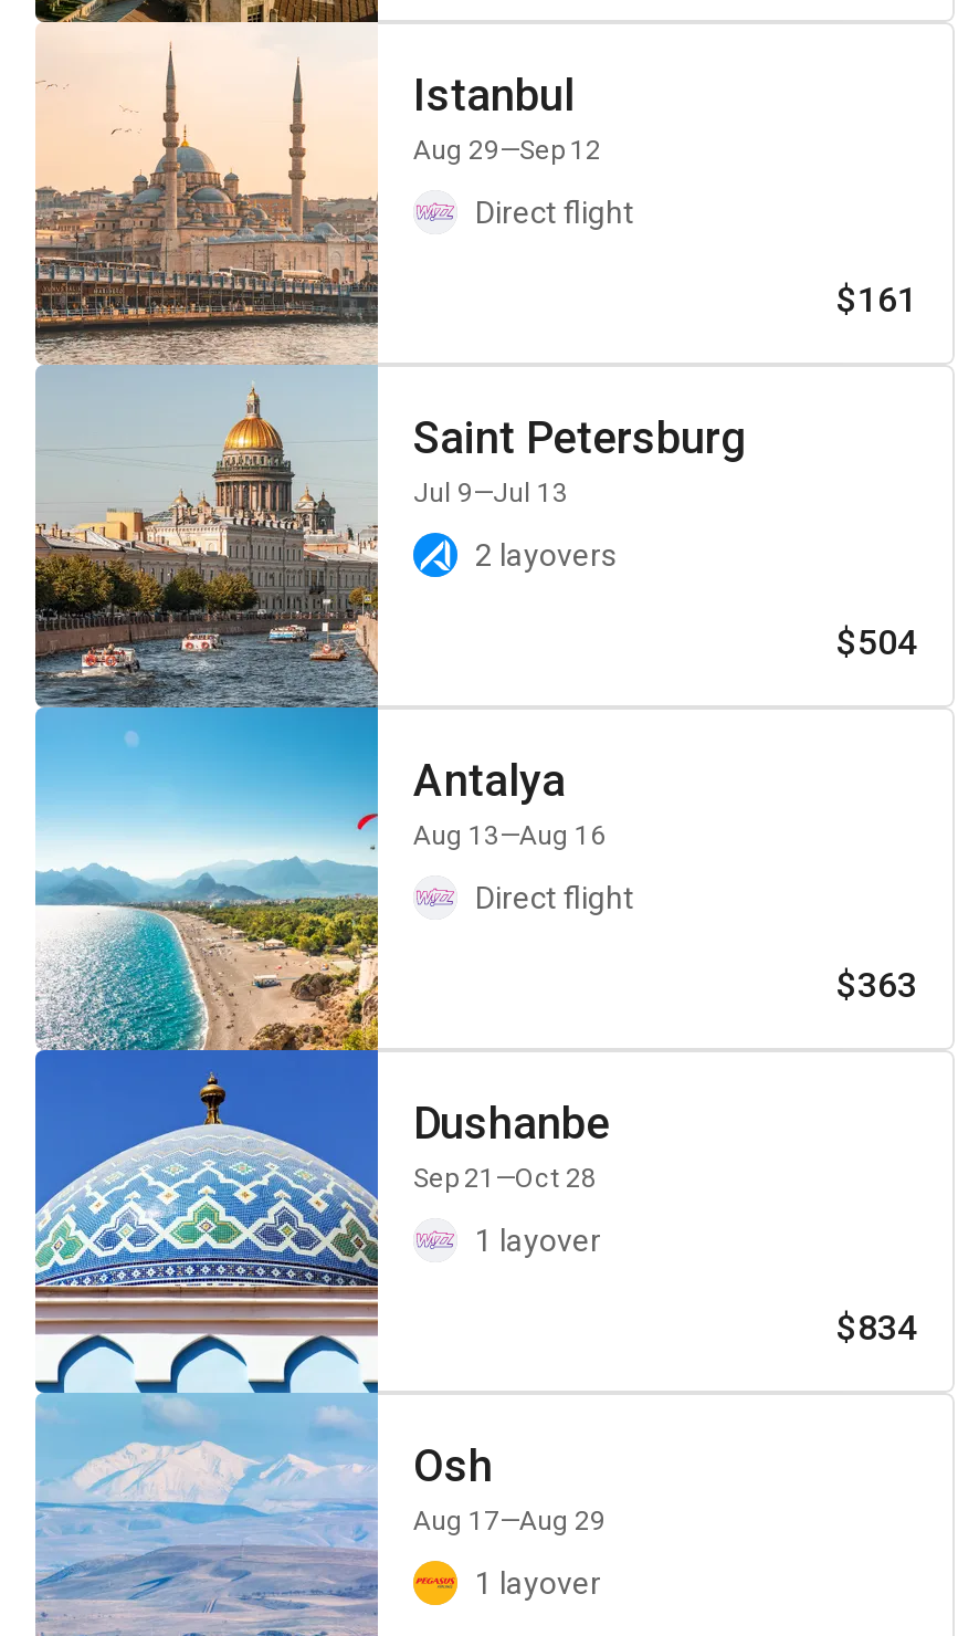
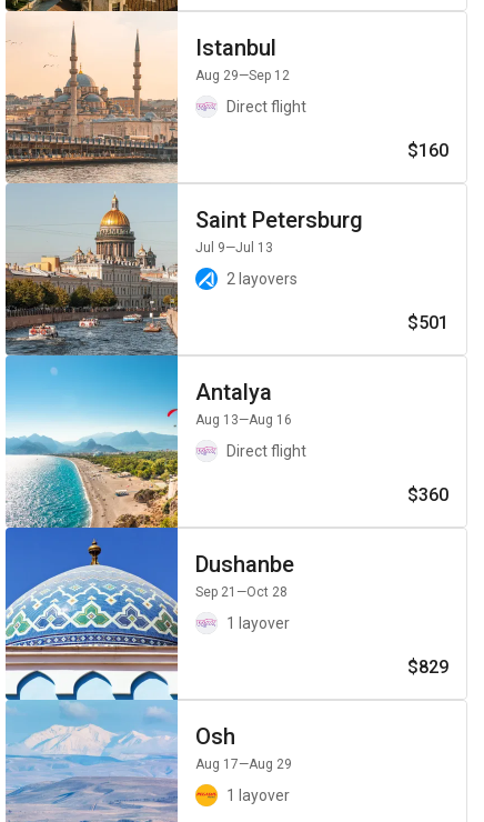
- $161
+ $160

- $504
+ $501

- $363
+ $360

- $834
+ $829
